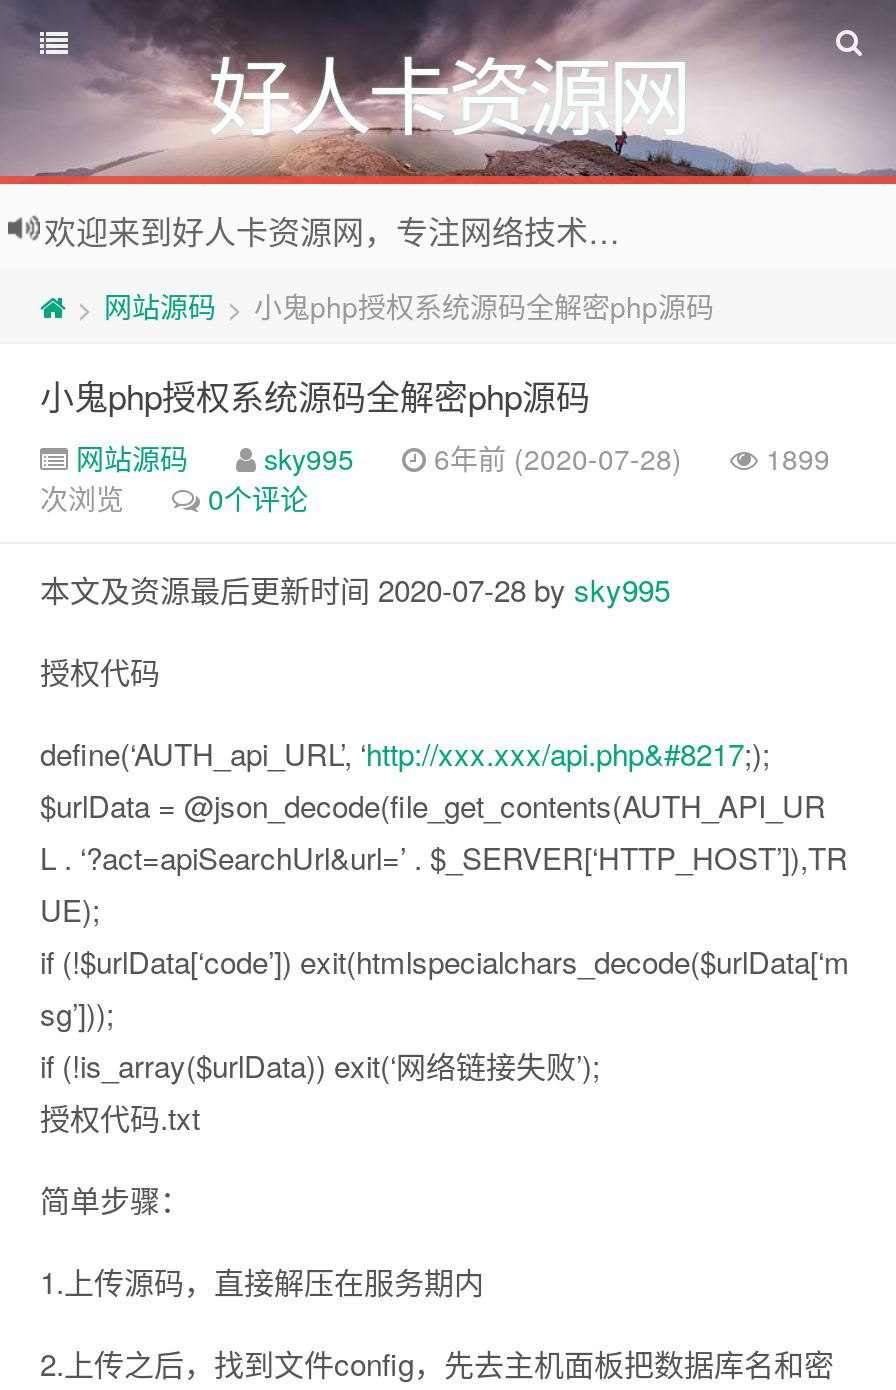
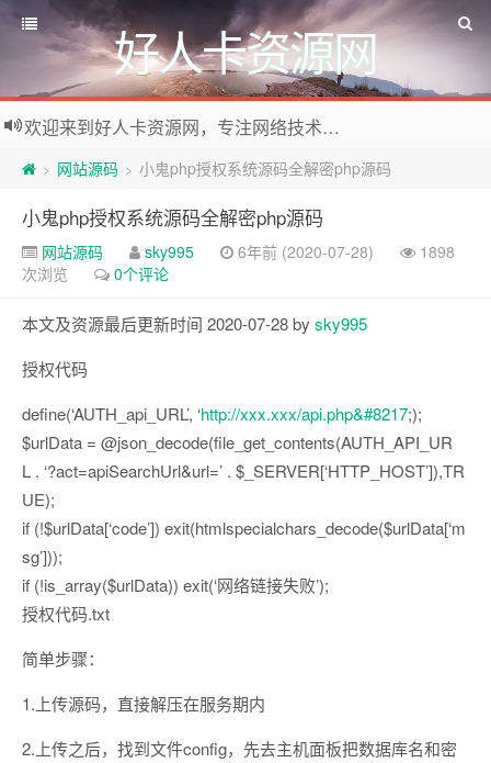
- 网站源码 sky995 6年前 (2020-07-28) 1899
+ 网站源码 sky995 6年前 (2020-07-28) 1898
